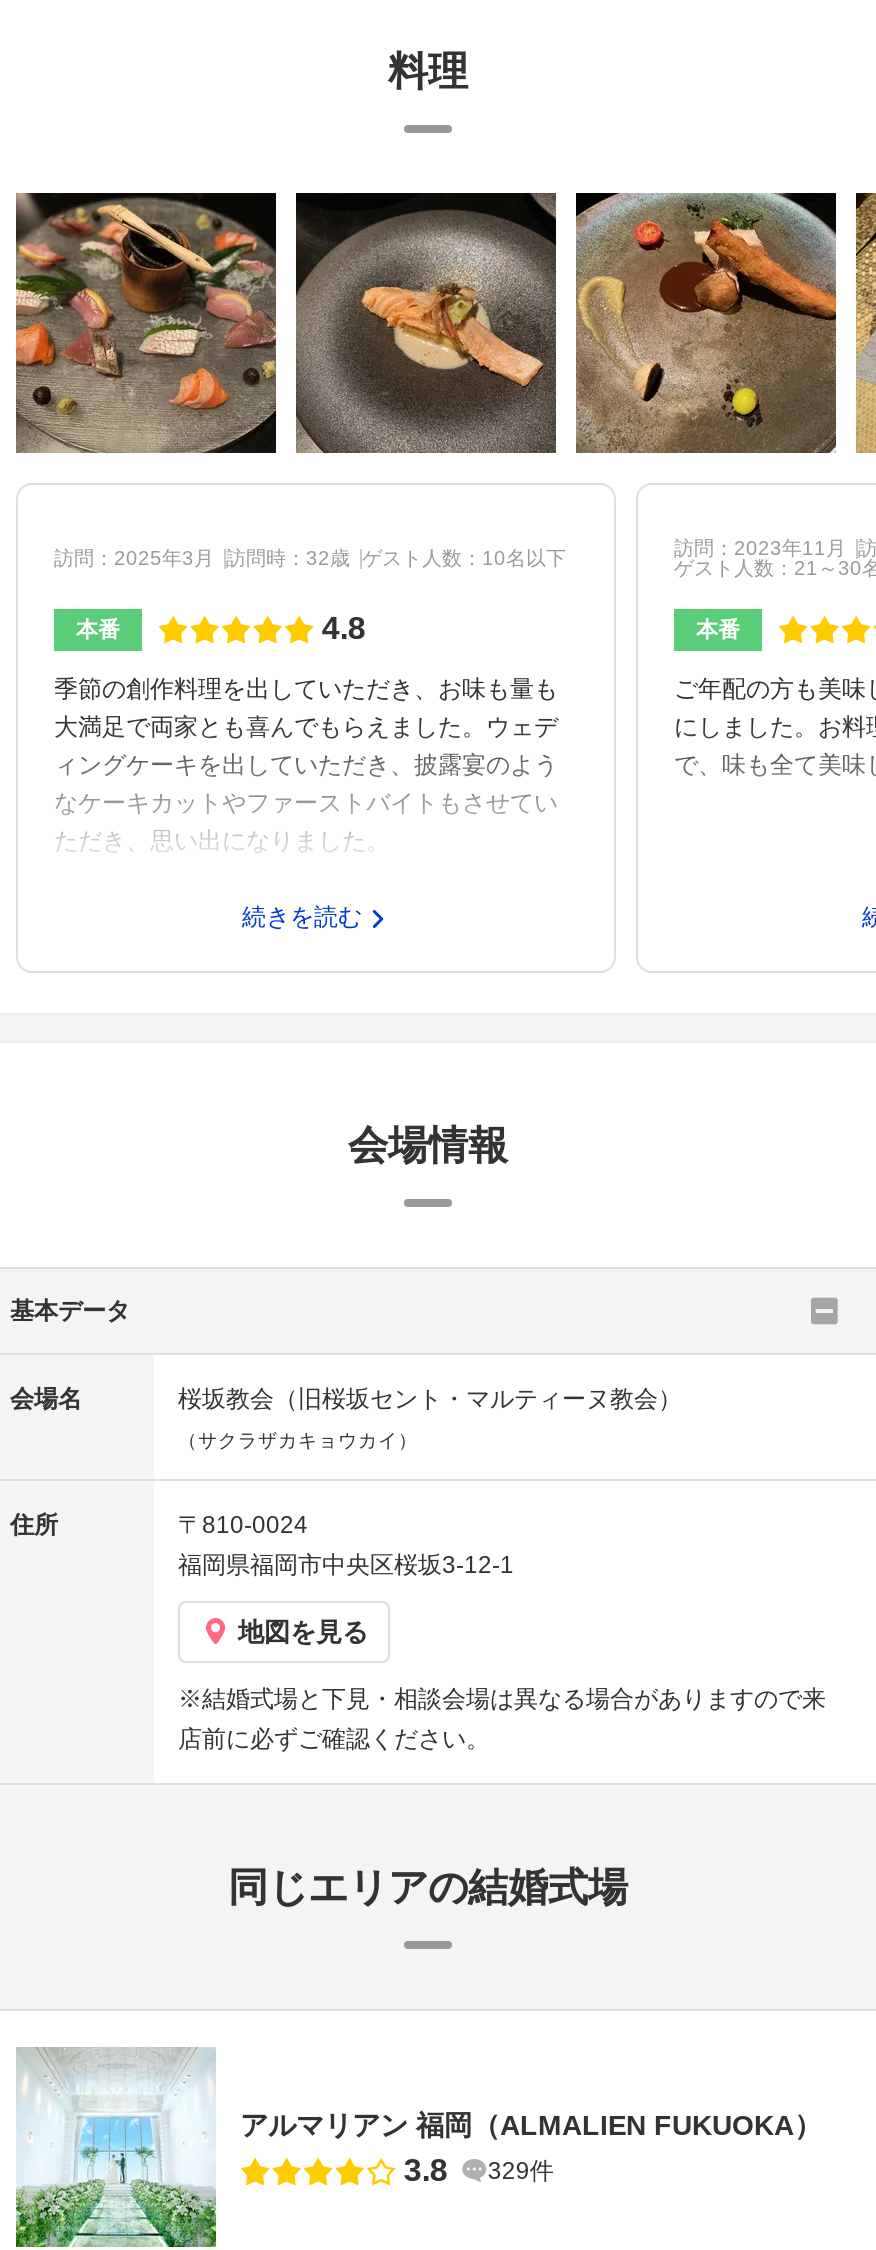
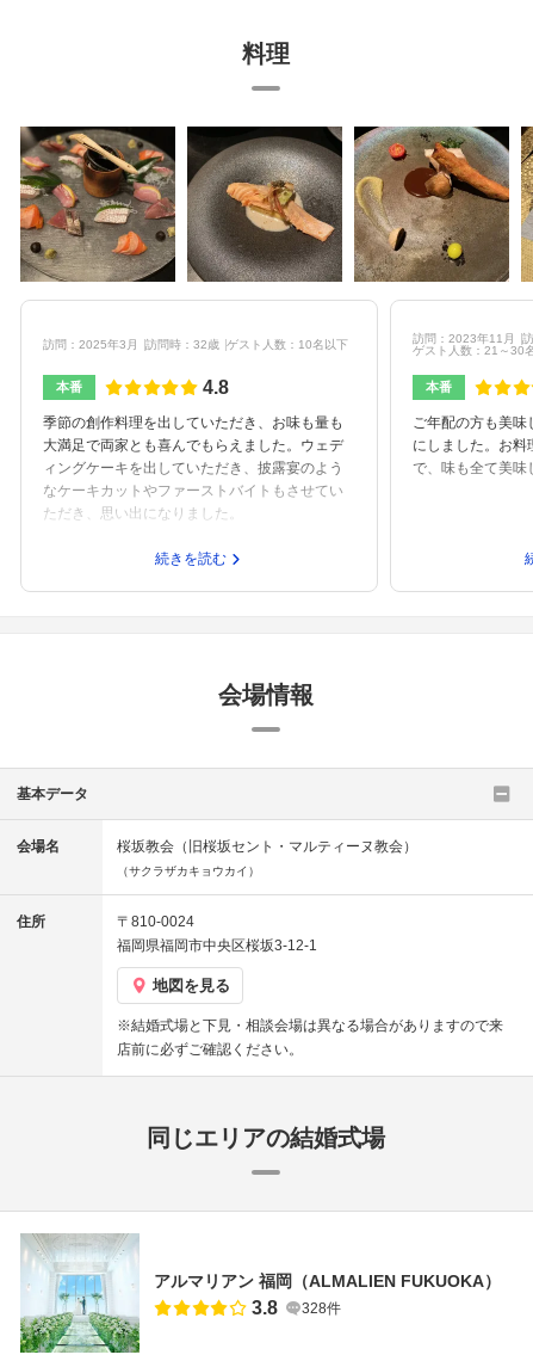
- 3.8 329件
+ 3.8 328件
